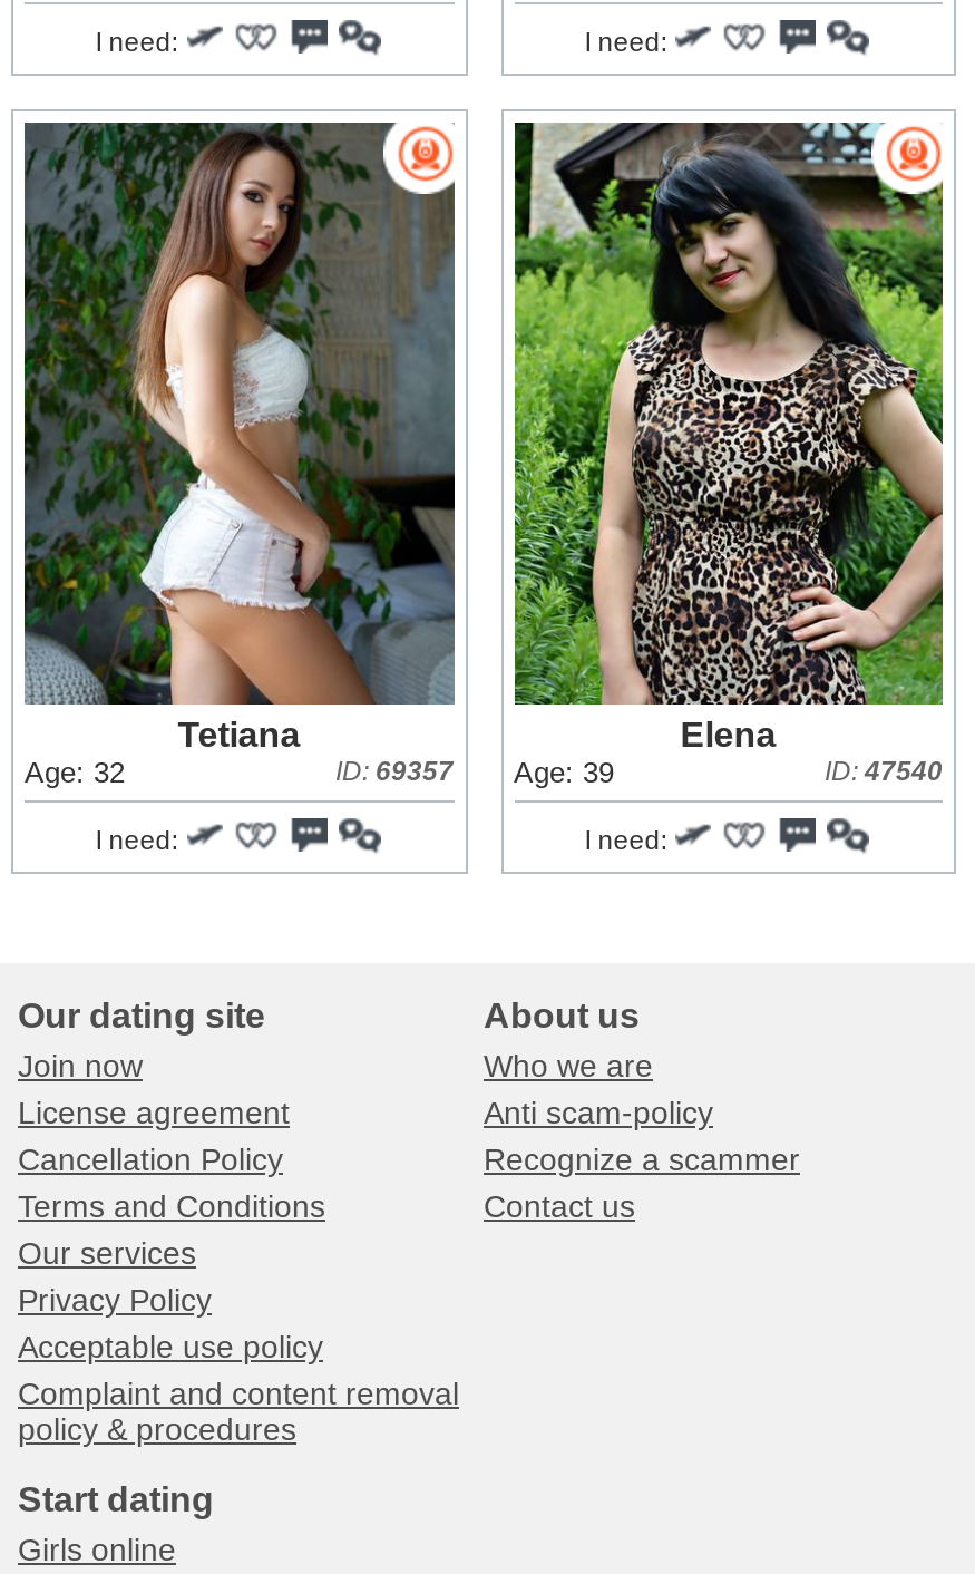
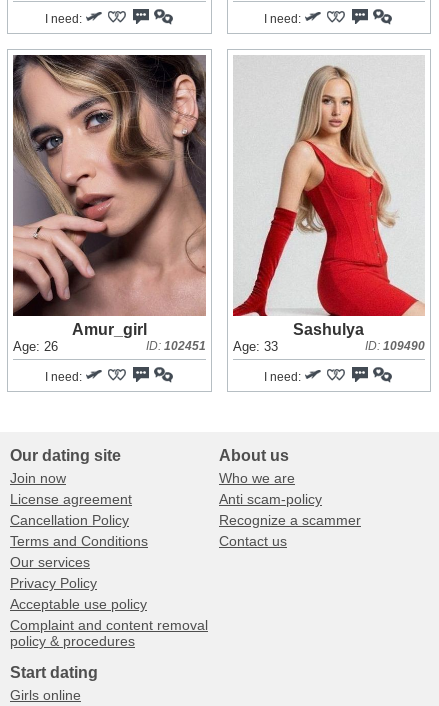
- [image]
- Tetiana
- Age: 32
- ID: 69357
+ [image]
+ Amur_girl
+ Age: 26
+ ID: 102451

- [image]
- Elena
- Age: 39
- ID: 47540
+ [image]
+ Sashulya
+ Age: 33
+ ID: 109490
